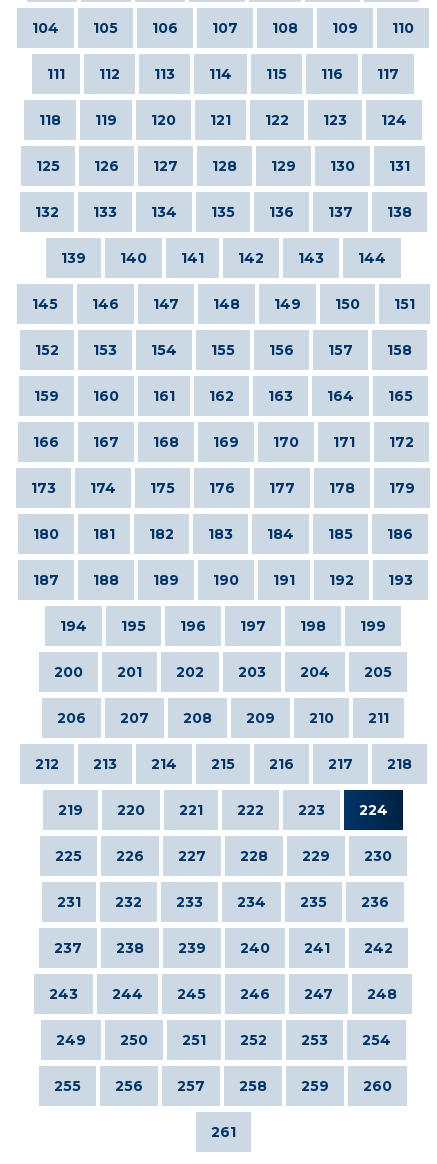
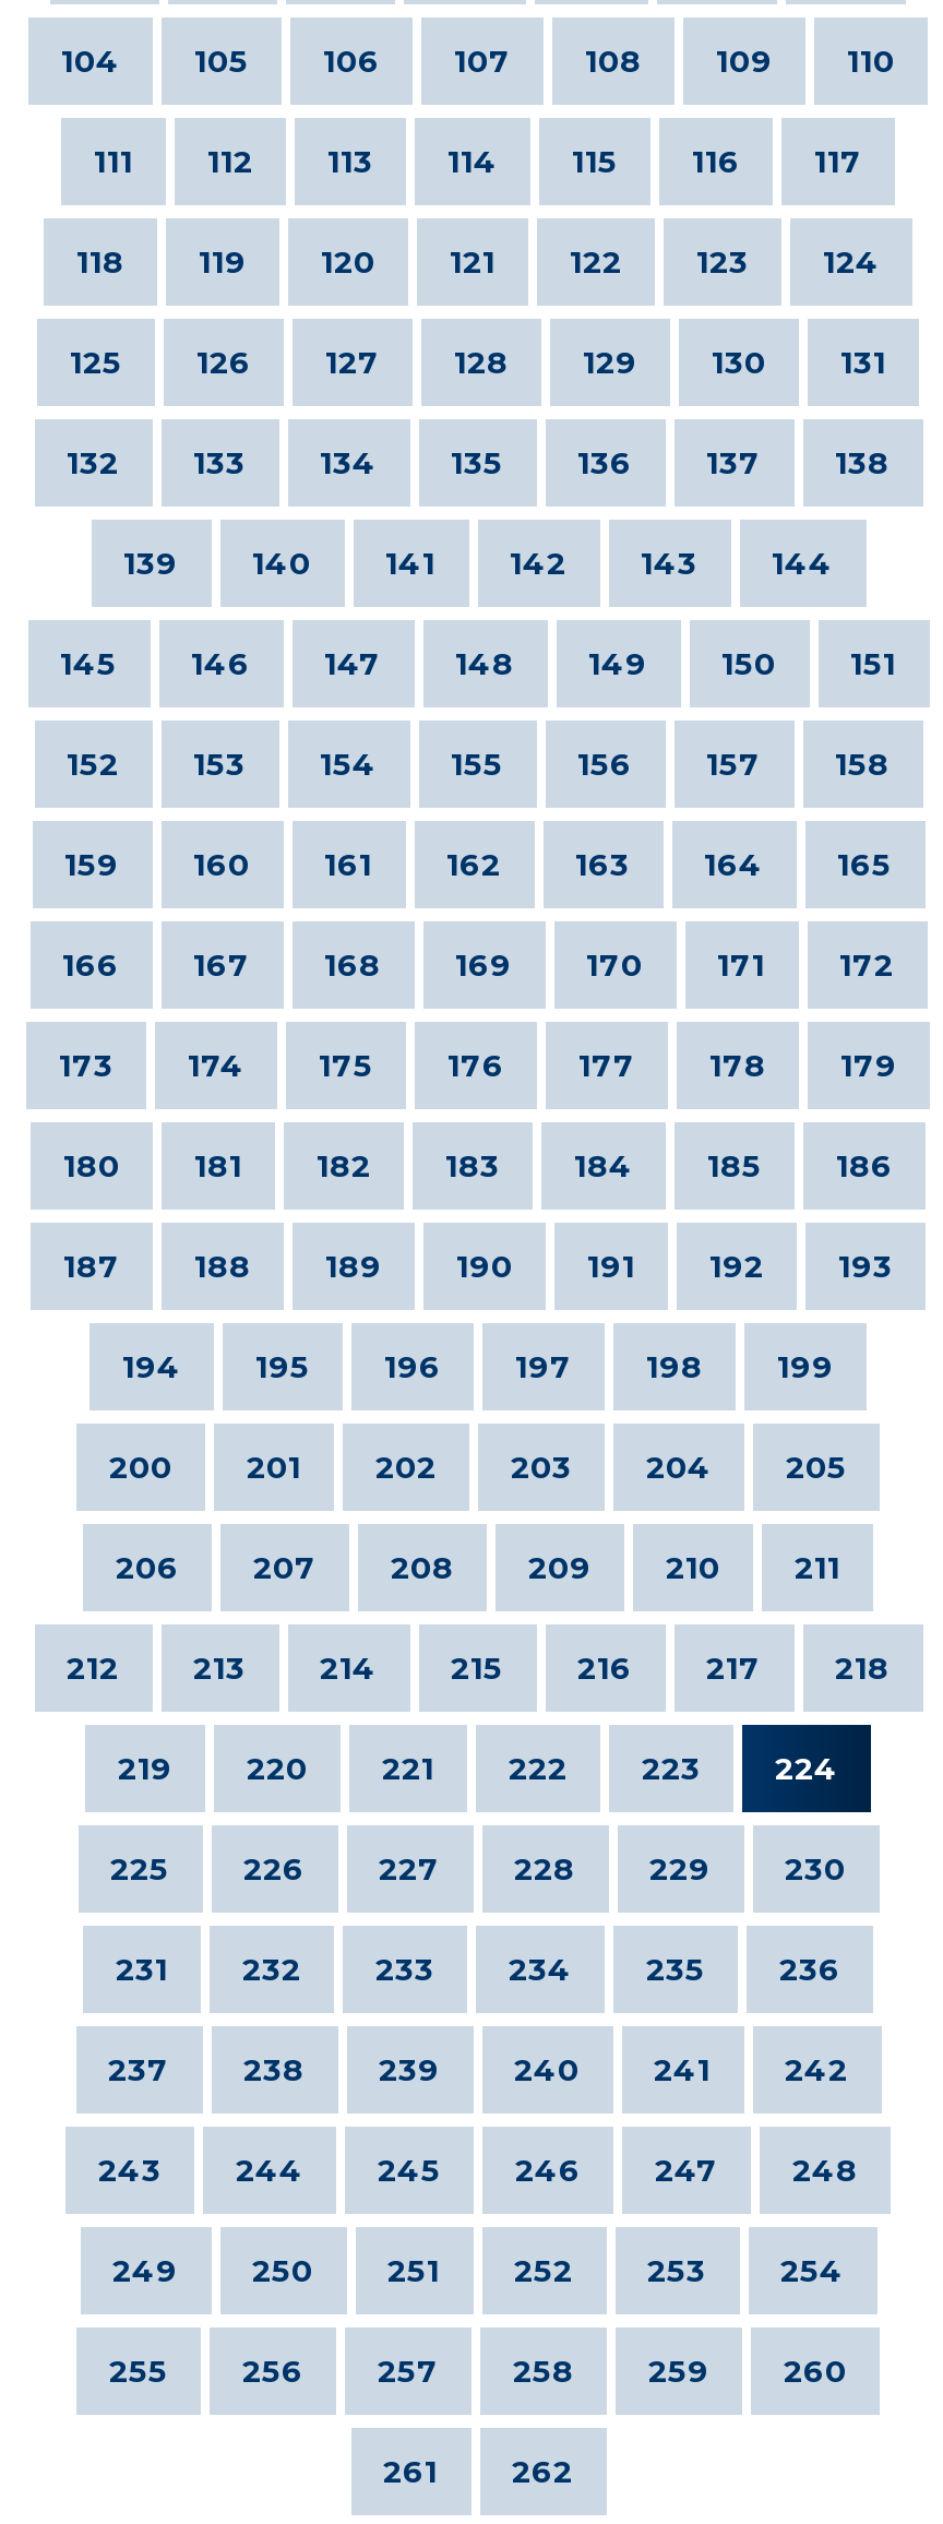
+ 262
